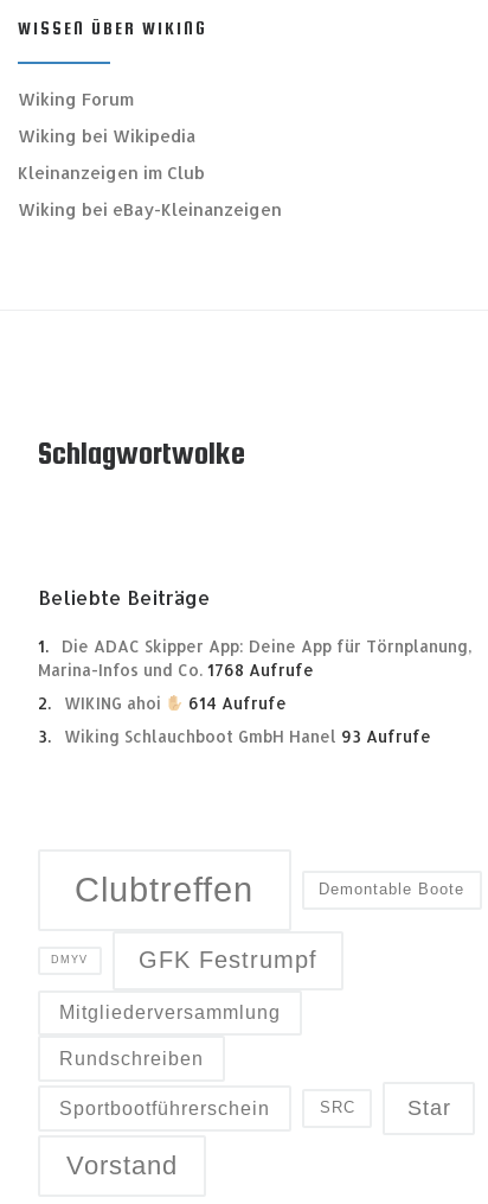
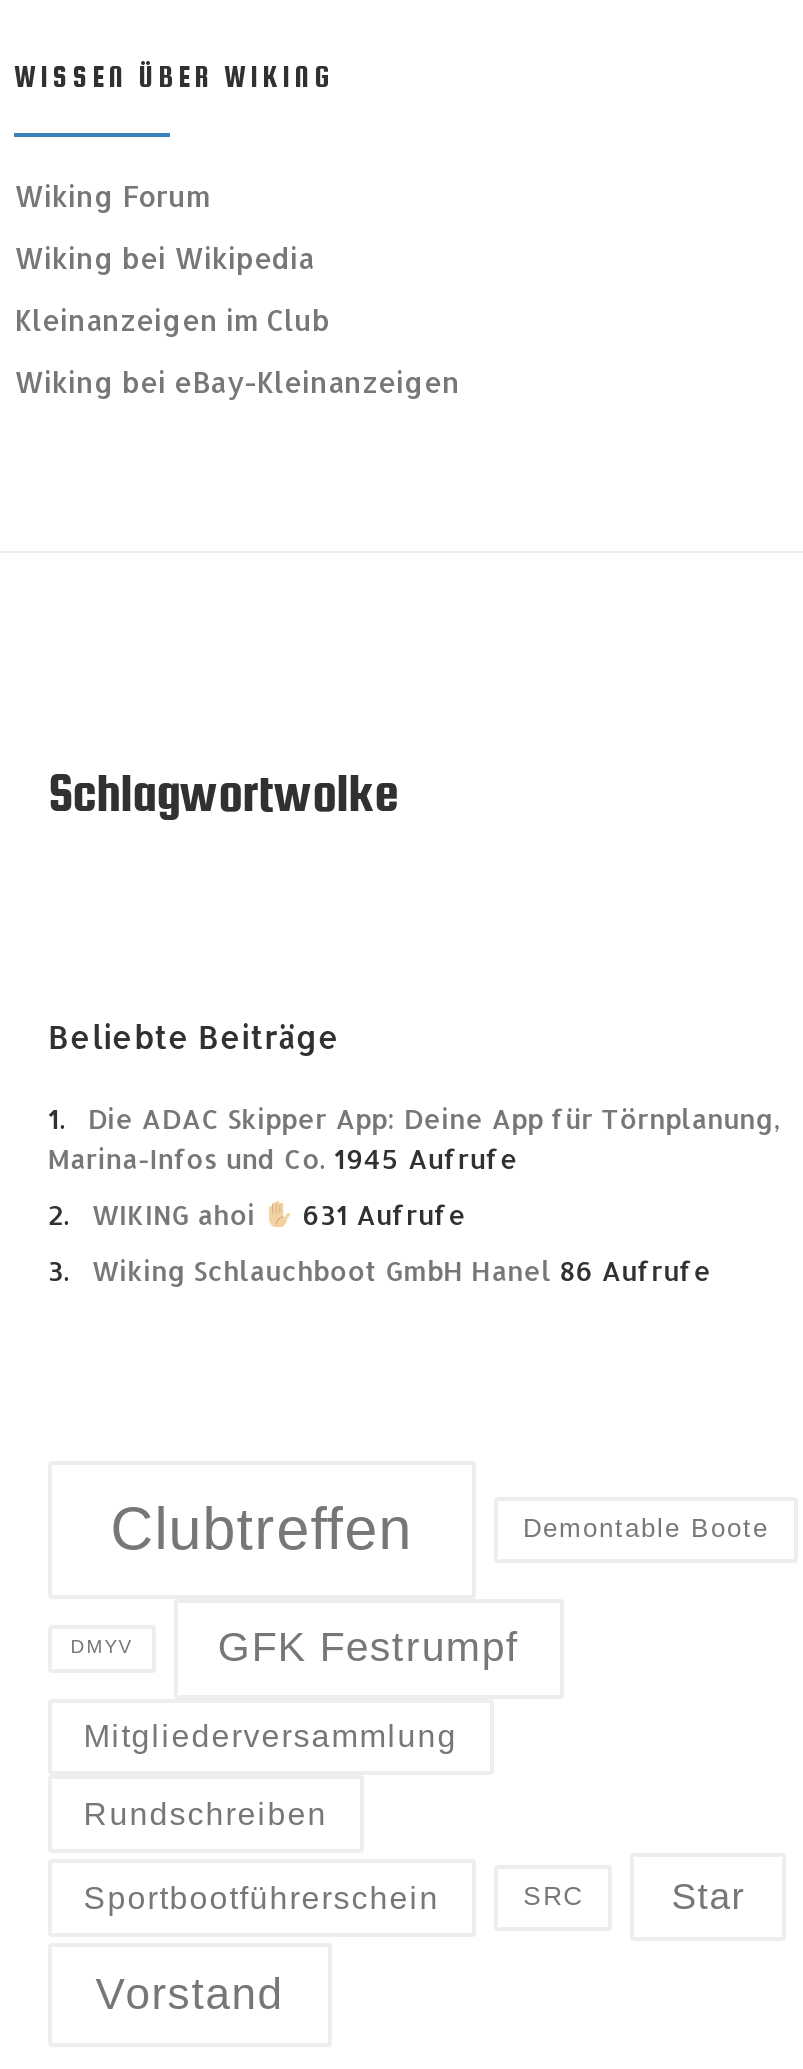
- Marina-Infos und Co. 1768 Aufrufe
+ Marina-Infos und Co. 1945 Aufrufe

- WIKING ahoi 614 Aufrufe
+ WIKING ahoi 631 Aufrufe

- Wiking Schlauchboot GmbH Hanel 93 Aufrufe
+ Wiking Schlauchboot GmbH Hanel 86 Aufrufe
